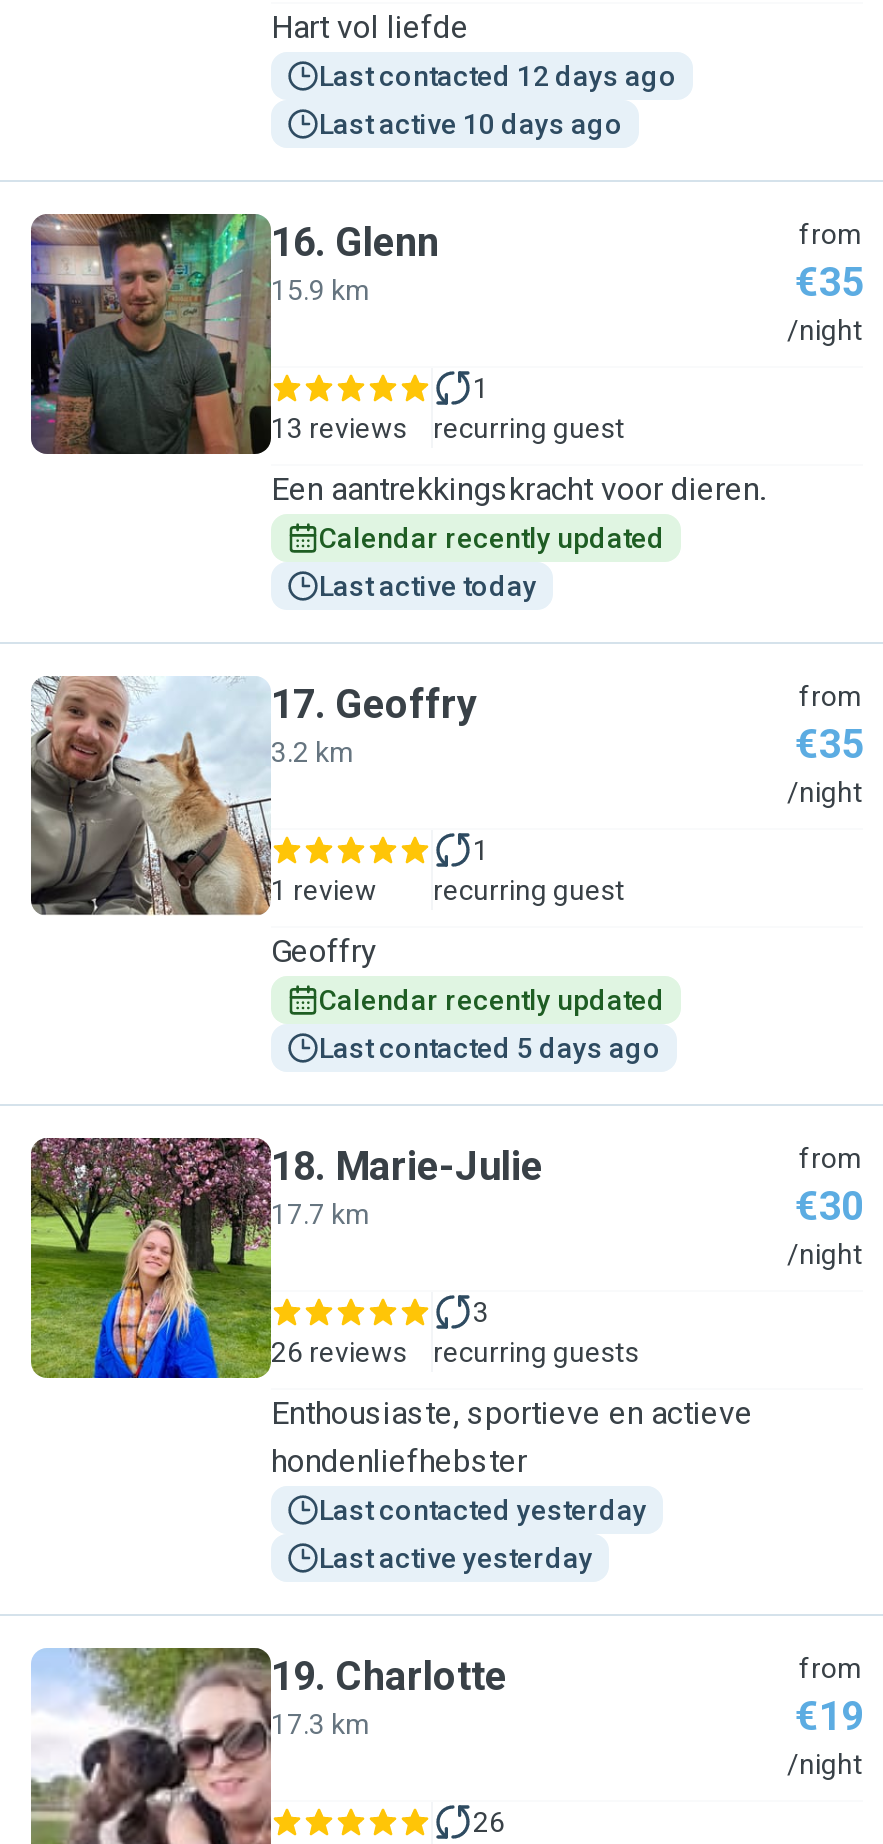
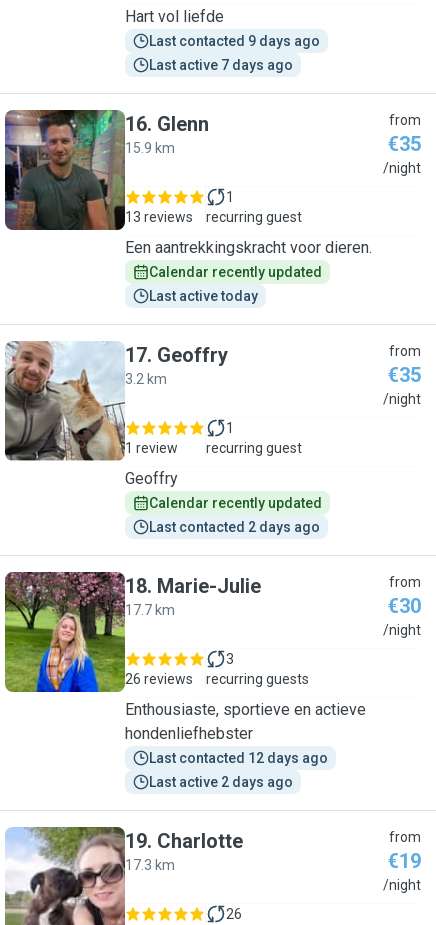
+ Last contacted 9 days ago

moved down: Last contacted 12 days ago

- Last active 10 days ago
+ Last active 7 days ago

- Last contacted 5 days ago
+ Last contacted 2 days ago

- Last contacted yesterday

- Last active yesterday
+ Last active 2 days ago
